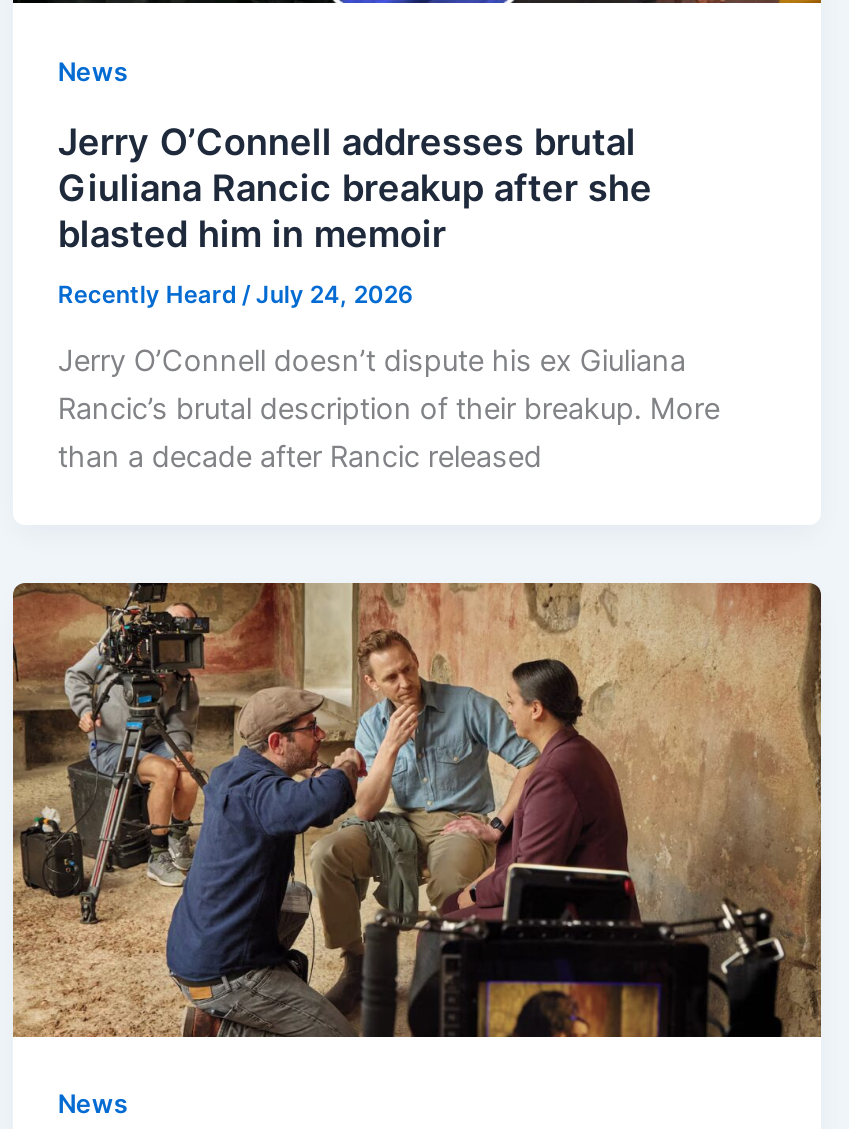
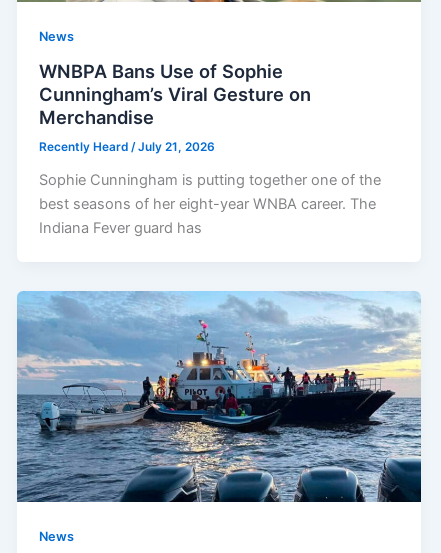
- Jerry O’Connell addresses brutal
- Giuliana Rancic breakup after she
- blasted him in memoir
+ WNBPA Bans Use of Sophie
+ Cunningham’s Viral Gesture on
+ Merchandise

- Recently Heard / July 24, 2026
+ Recently Heard / July 21, 2026

- Jerry O’Connell doesn’t dispute his ex Giuliana
- Rancic’s brutal description of their breakup. More
- than a decade after Rancic released
+ Sophie Cunningham is putting together one of the
+ best seasons of her eight-year WNBA career. The
+ Indiana Fever guard has

- [image]
+ [image]
